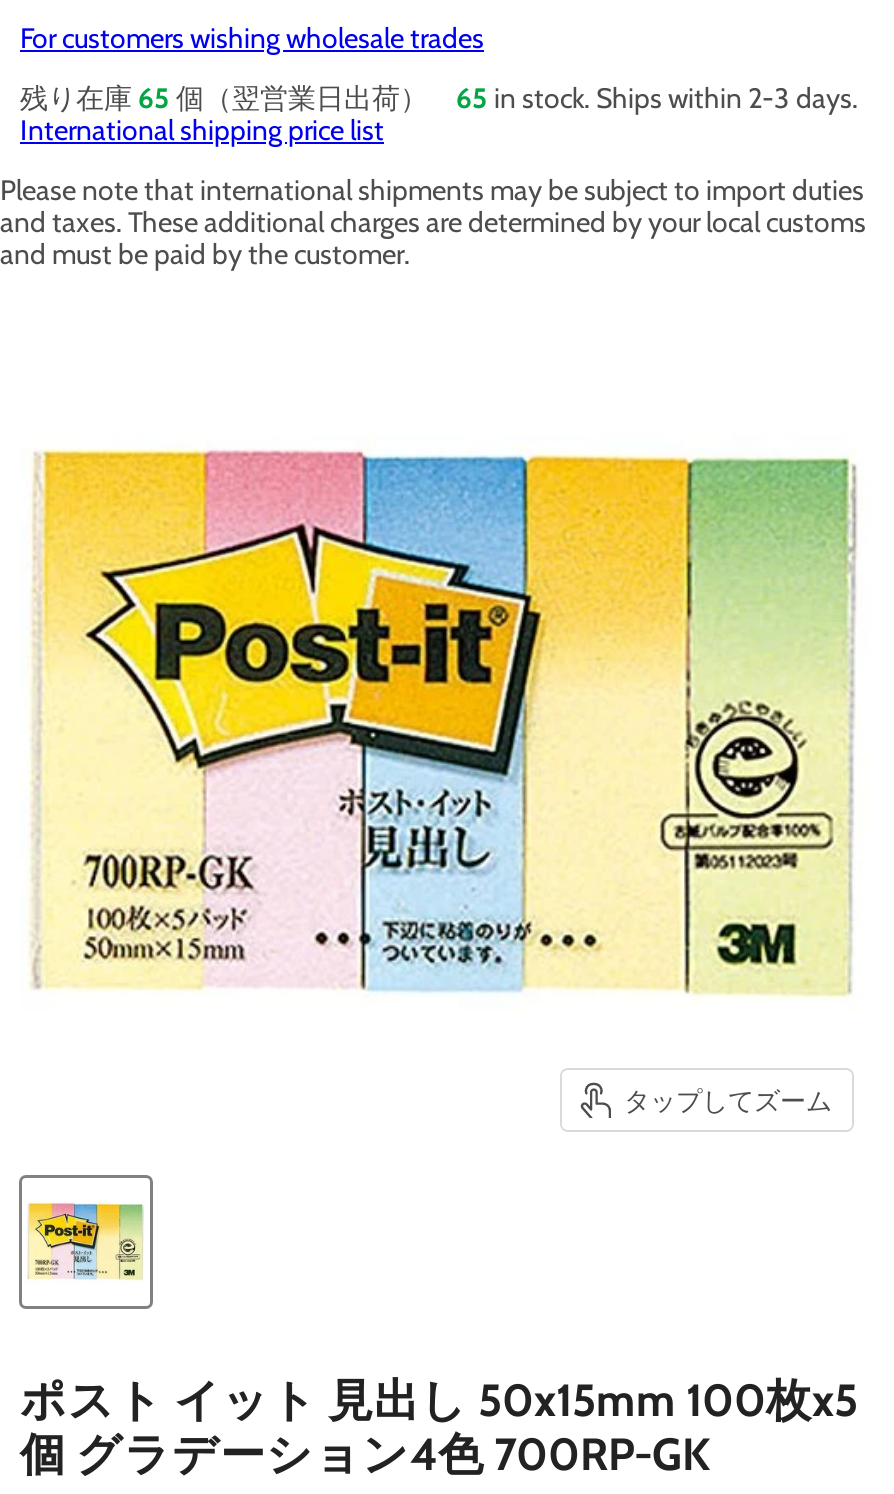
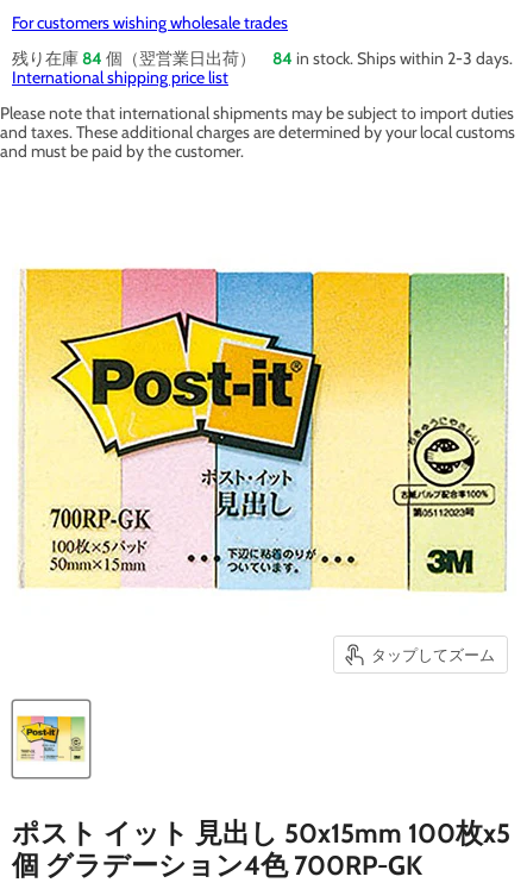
- 残り在庫65個（翌営業日出荷）65 in stock. Ships within 2-3 days.
+ 残り在庫84個（翌営業日出荷）84 in stock. Ships within 2-3 days.
